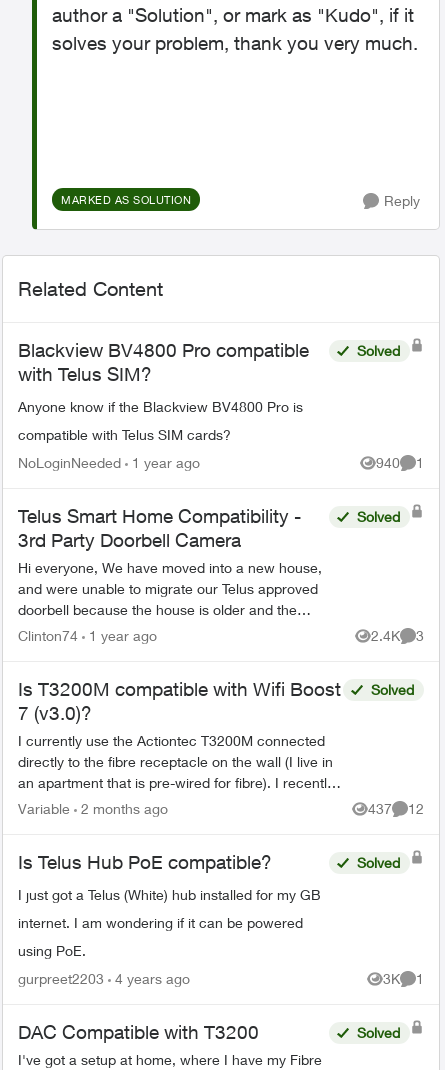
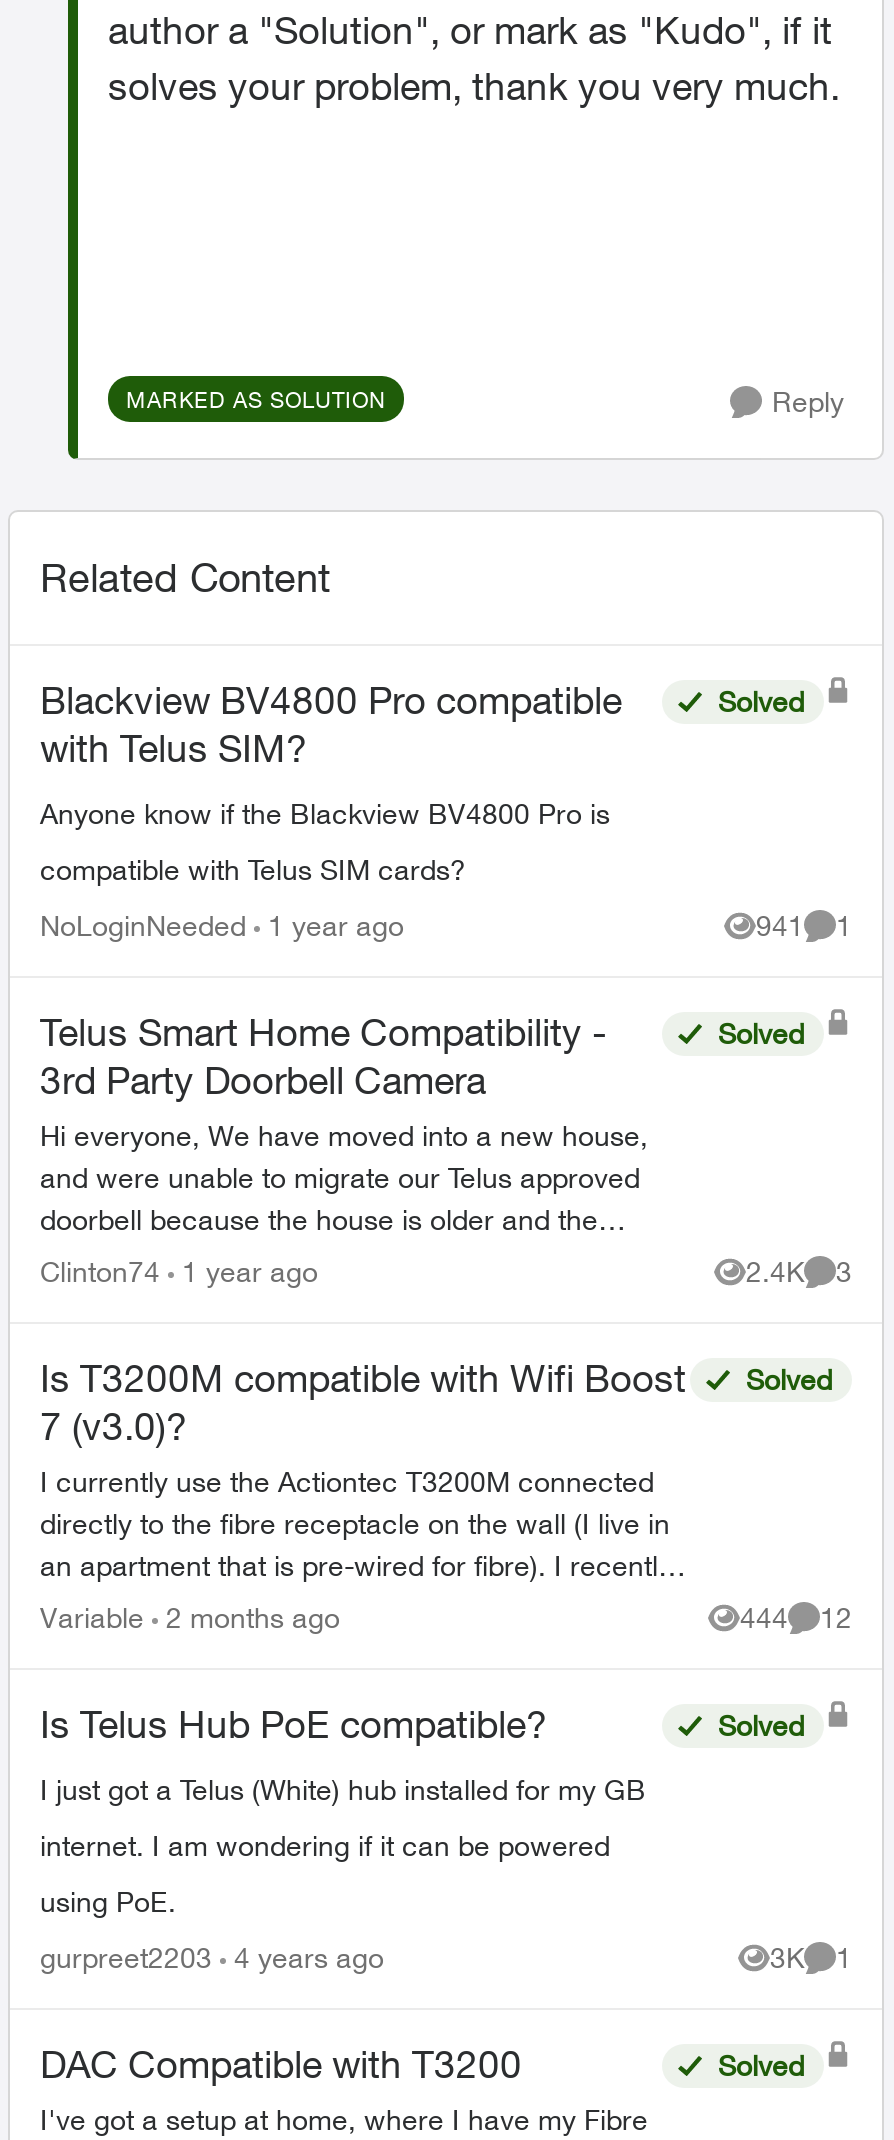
- 940 1
+ 941 1

- 437 12
+ 444 12
